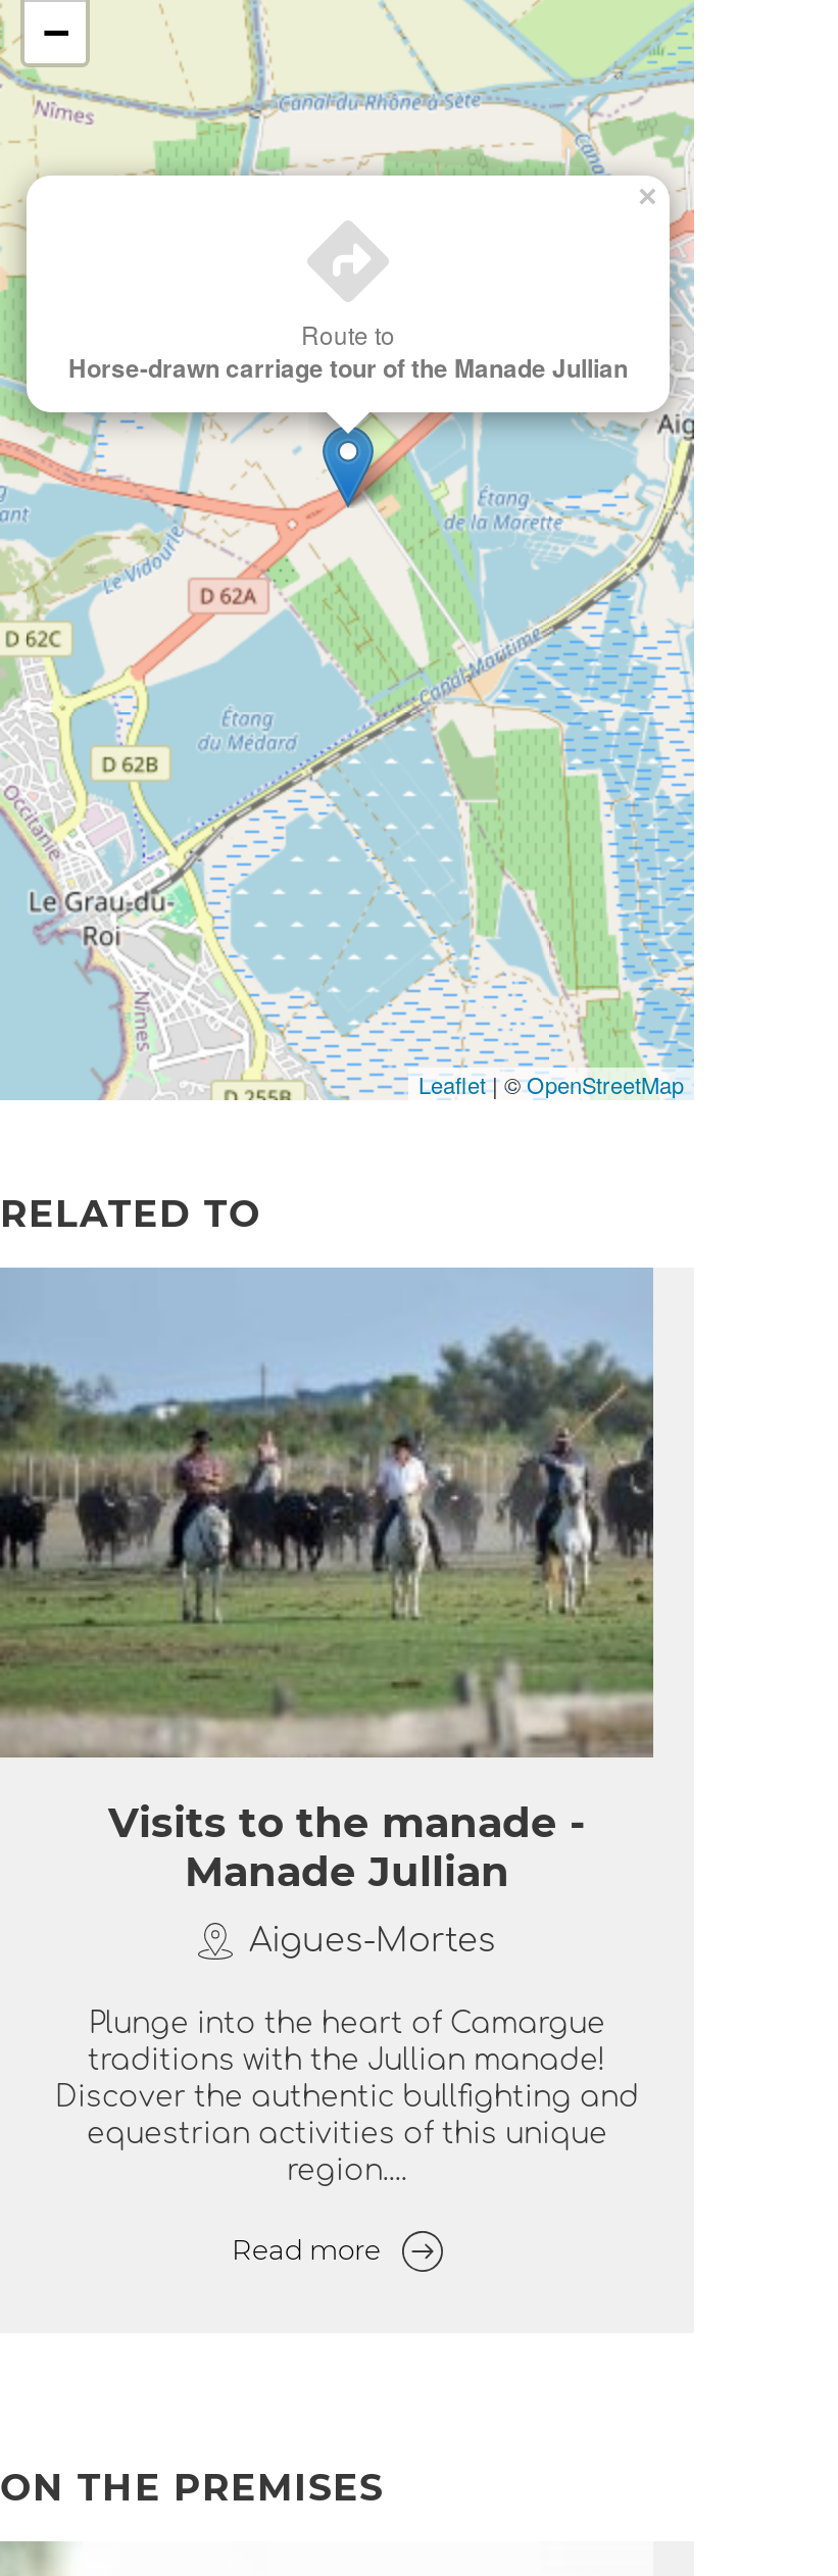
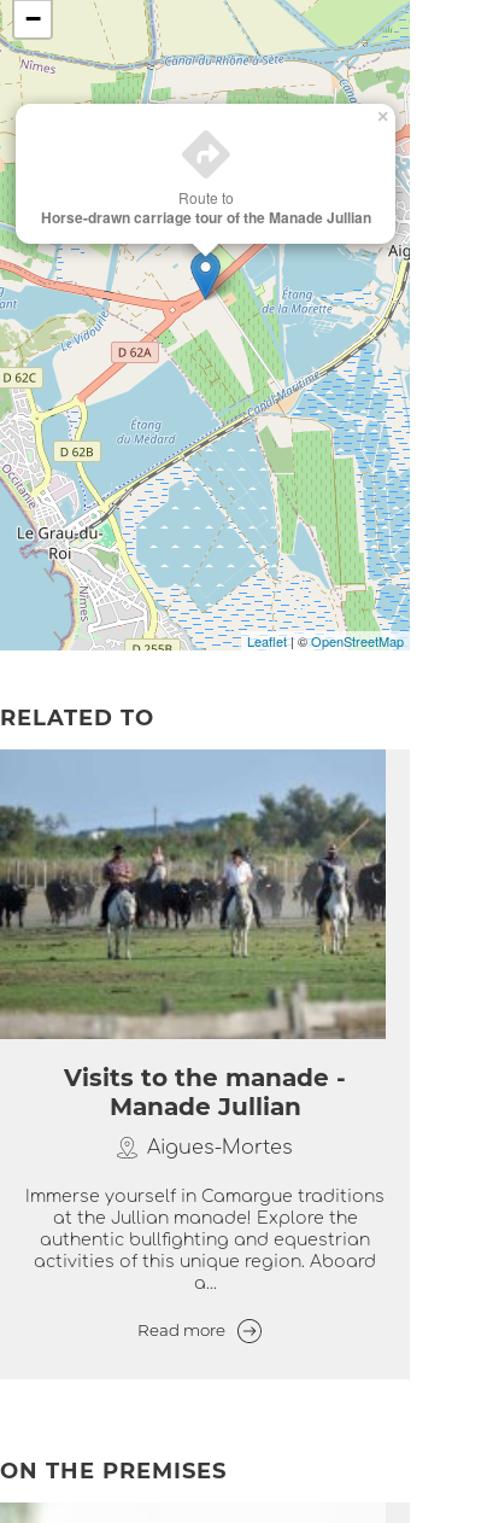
- Plunge into the heart of Camargue
- traditions with the Jullian manade!
- Discover the authentic bullfighting and
- equestrian activities of this unique
- region....
+ Immerse yourself in Camargue traditions
+ at the Jullian manade! Explore the
+ authentic bullfighting and equestrian
+ activities of this unique region. Aboard
+ a...
